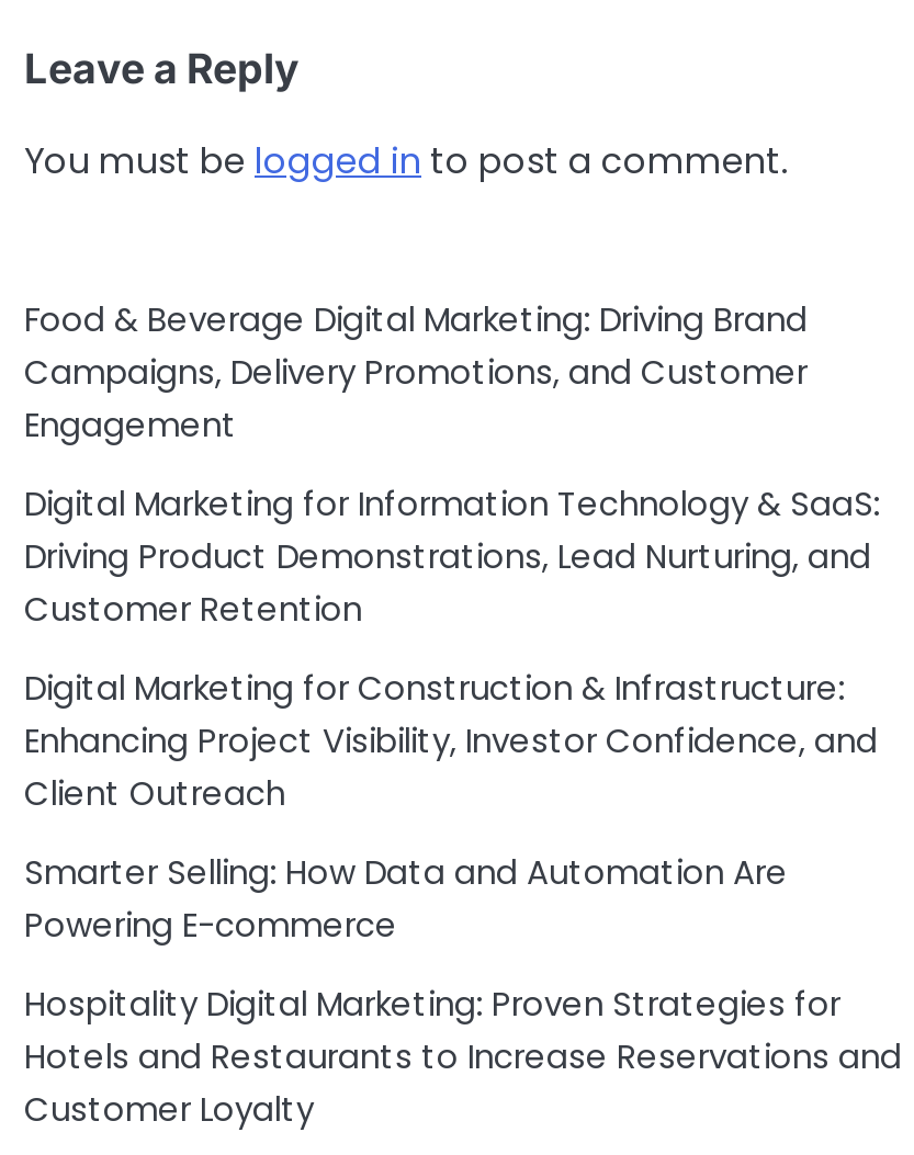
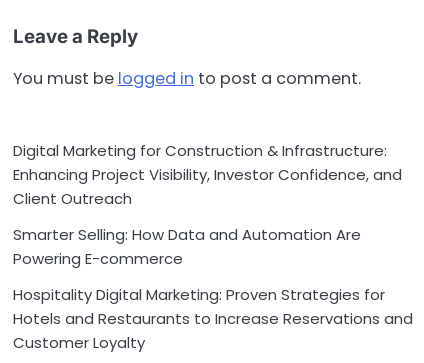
- Food & Beverage Digital Marketing: Driving Brand
- Campaigns, Delivery Promotions, and Customer
- Engagement
- Digital Marketing for Information Technology & SaaS:
- Driving Product Demonstrations, Lead Nurturing, and
- Customer Retention
